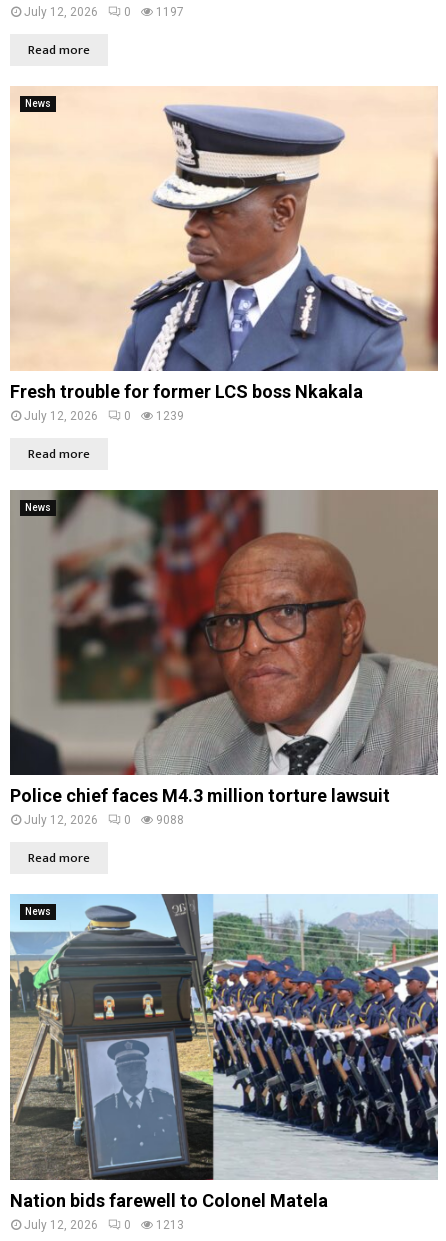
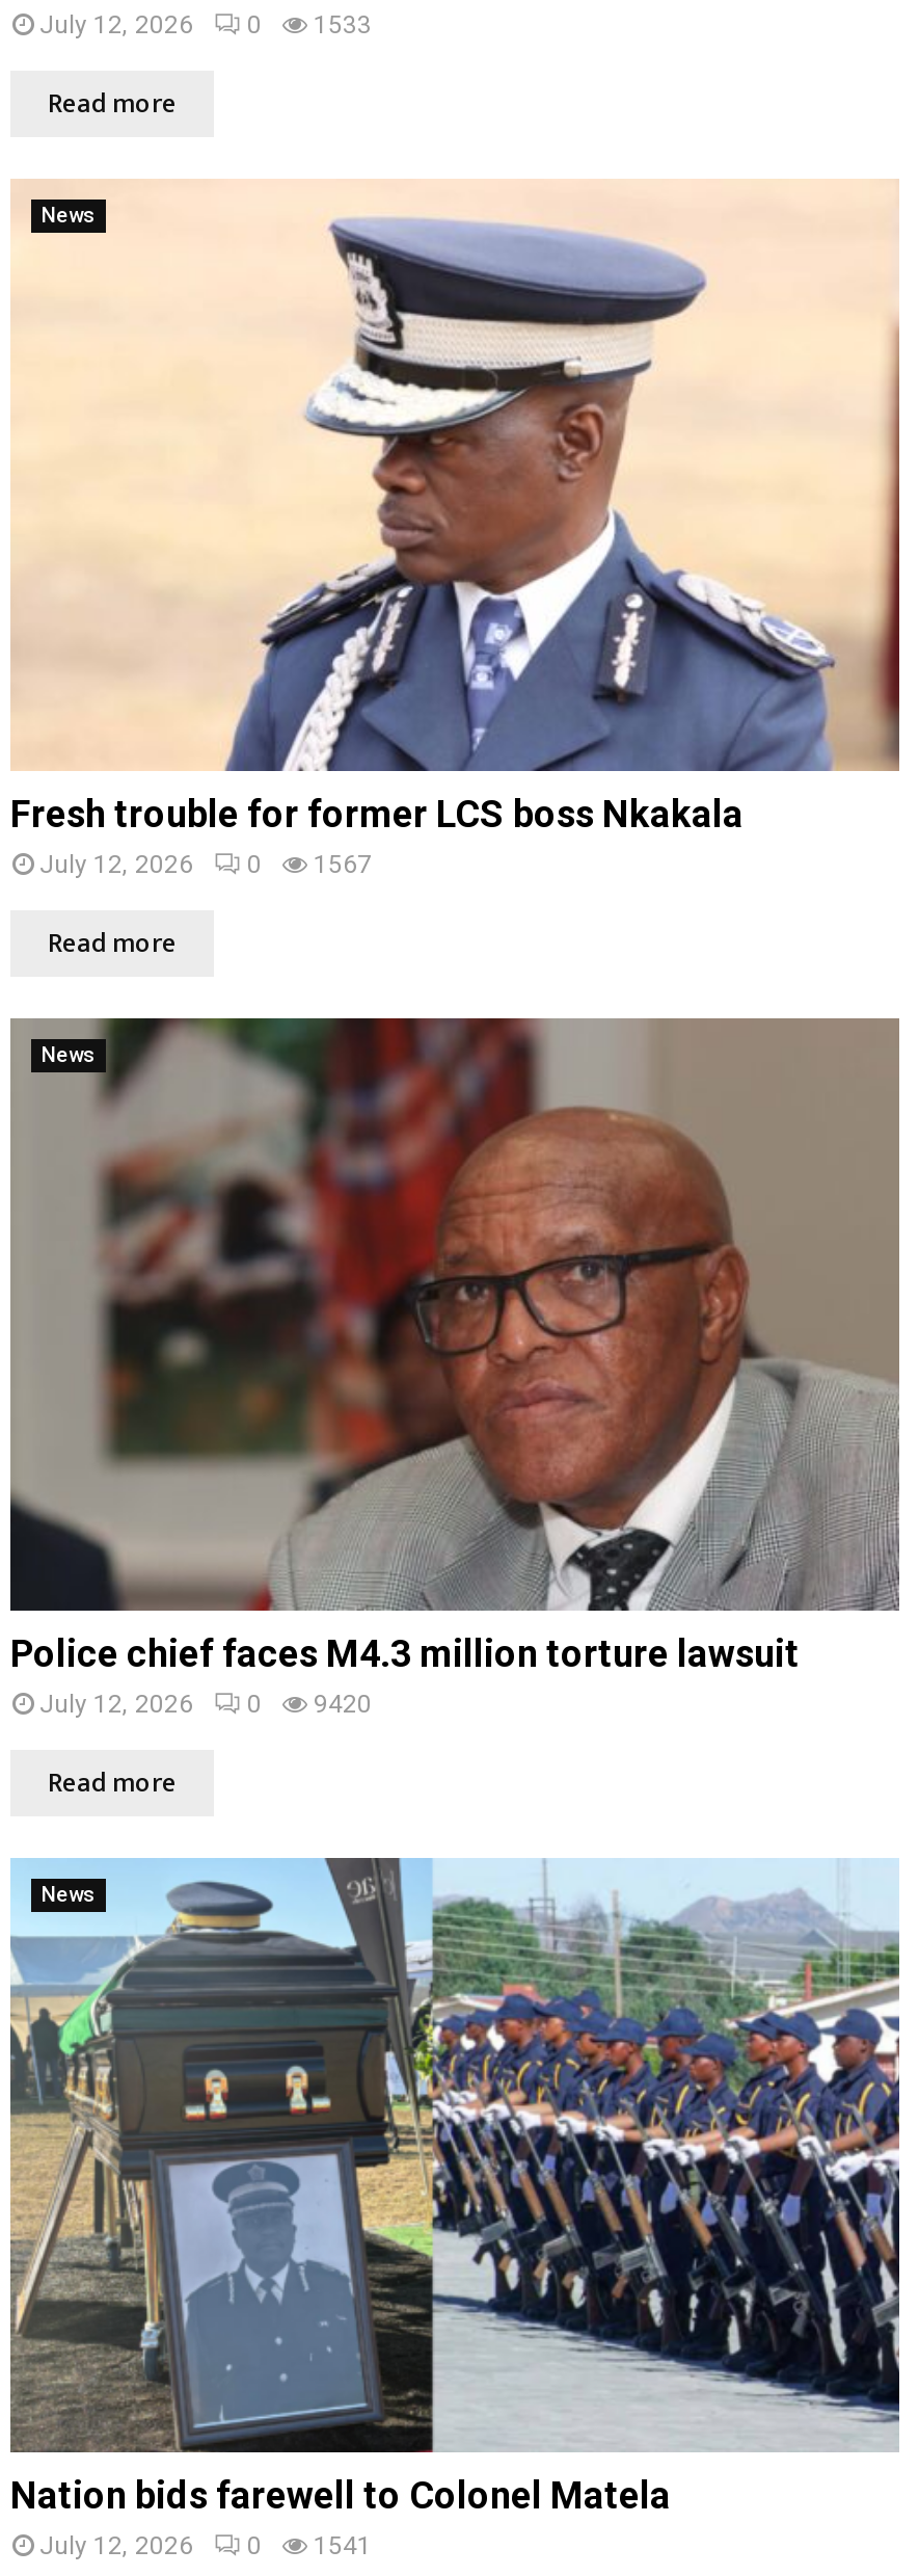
- July 12, 2026 0 1197
+ July 12, 2026 0 1533

- July 12, 2026 0 1239
+ July 12, 2026 0 1567

- July 12, 2026 0 9088
+ July 12, 2026 0 9420

- July 12, 2026 0 1213
+ July 12, 2026 0 1541
